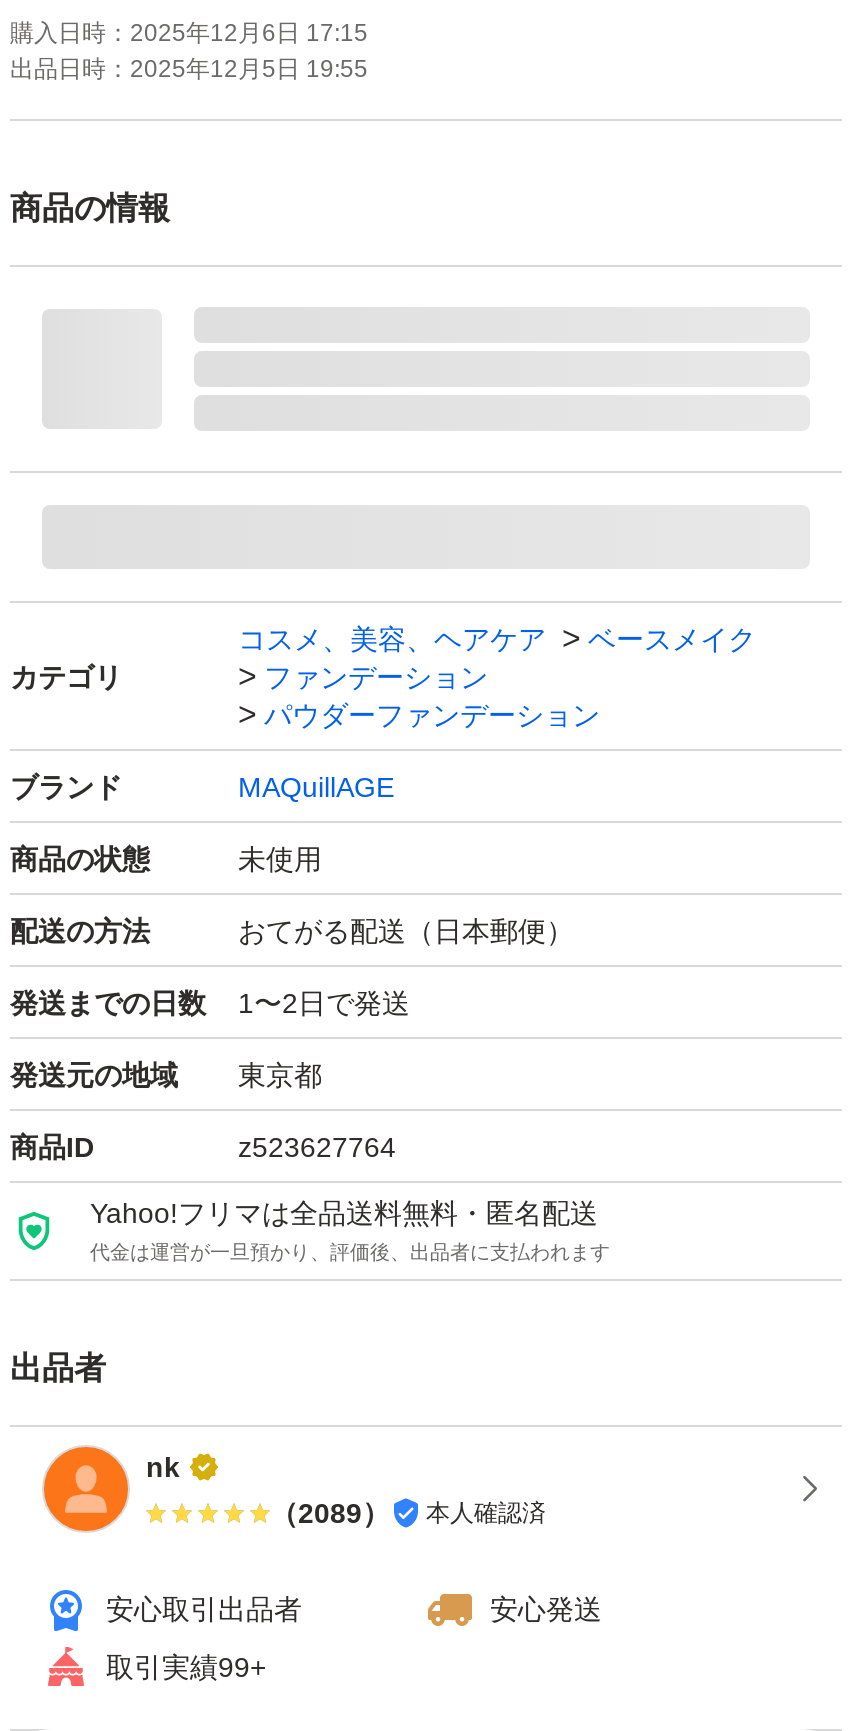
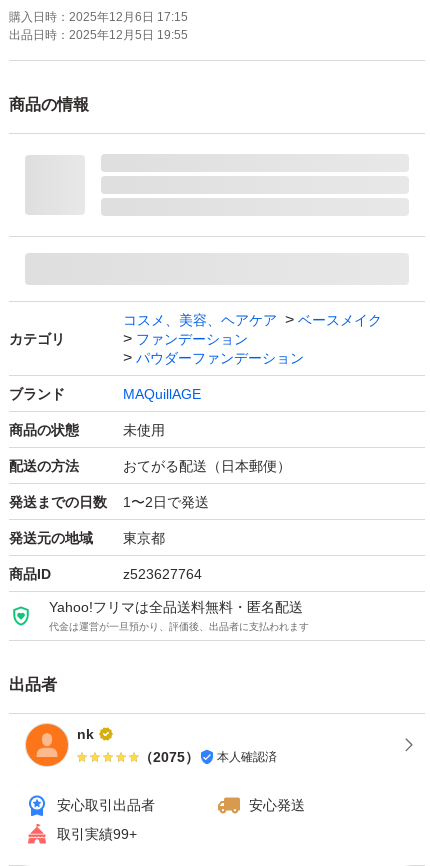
- （2089） 本人確認済
+ （2075） 本人確認済
